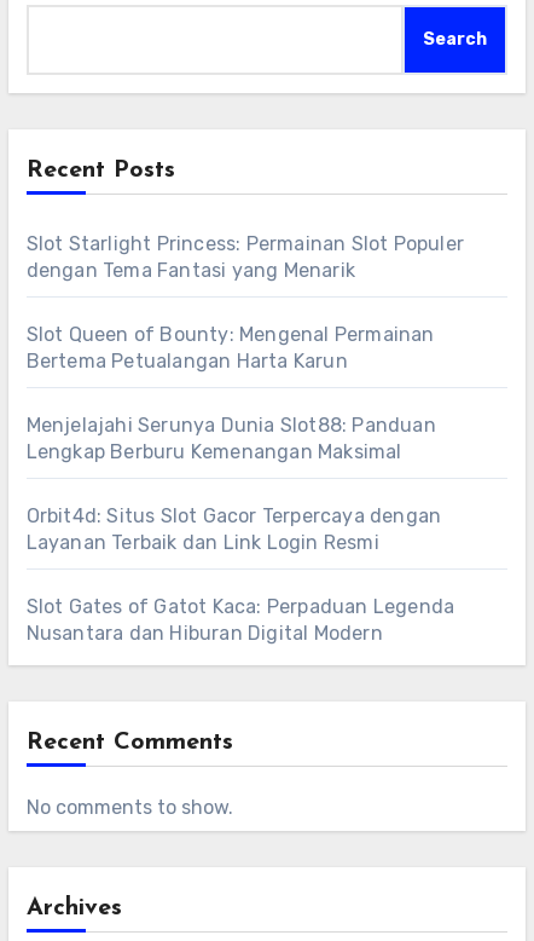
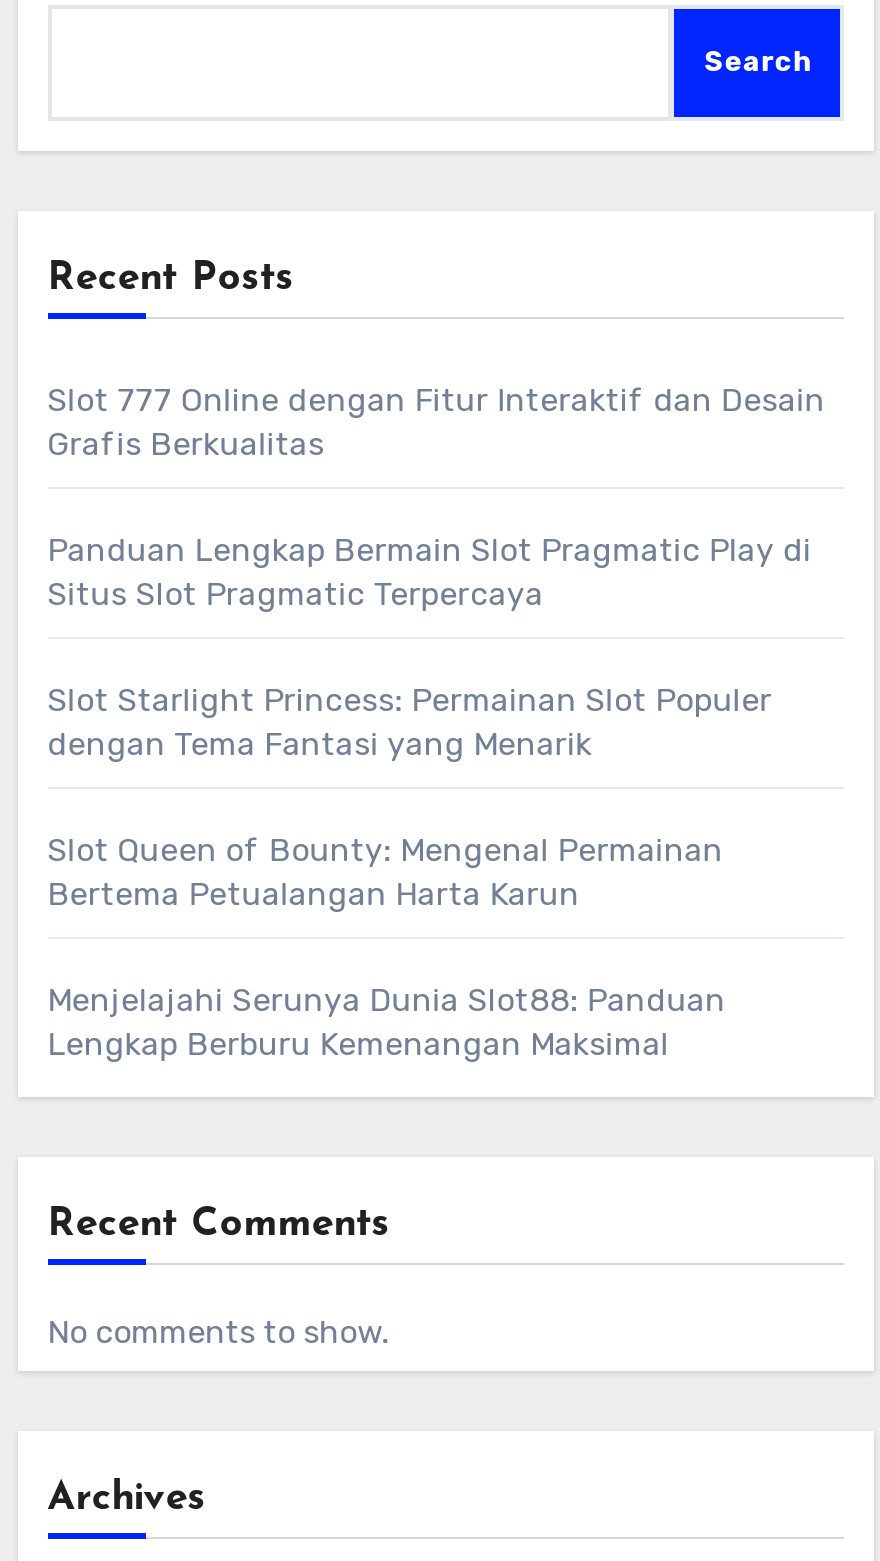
+ Slot 777 Online dengan Fitur Interaktif dan Desain
+ Grafis Berkualitas
+ Panduan Lengkap Bermain Slot Pragmatic Play di
+ Situs Slot Pragmatic Terpercaya

moved down: Slot Starlight Princess: Permainan Slot Populer | dengan Tema Fantasi yang Menarik | Slot Queen of Bounty: Mengenal Permainan | Bertema Petualangan Harta Karun | Menjelajahi Serunya Dunia Slot88: Panduan | Lengkap Berburu Kemenangan Maksimal

- Orbit4d: Situs Slot Gacor Terpercaya dengan
- Layanan Terbaik dan Link Login Resmi
- Slot Gates of Gatot Kaca: Perpaduan Legenda
- Nusantara dan Hiburan Digital Modern
